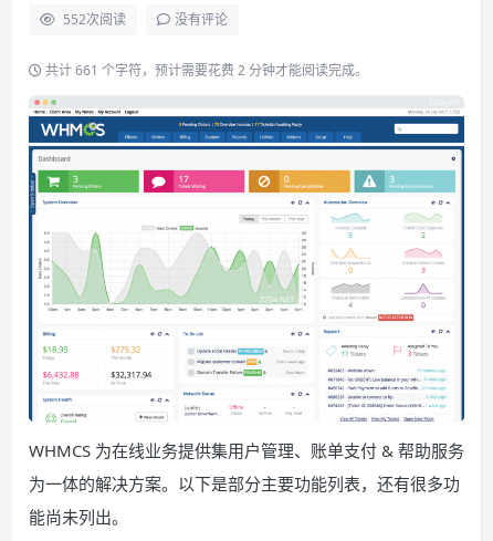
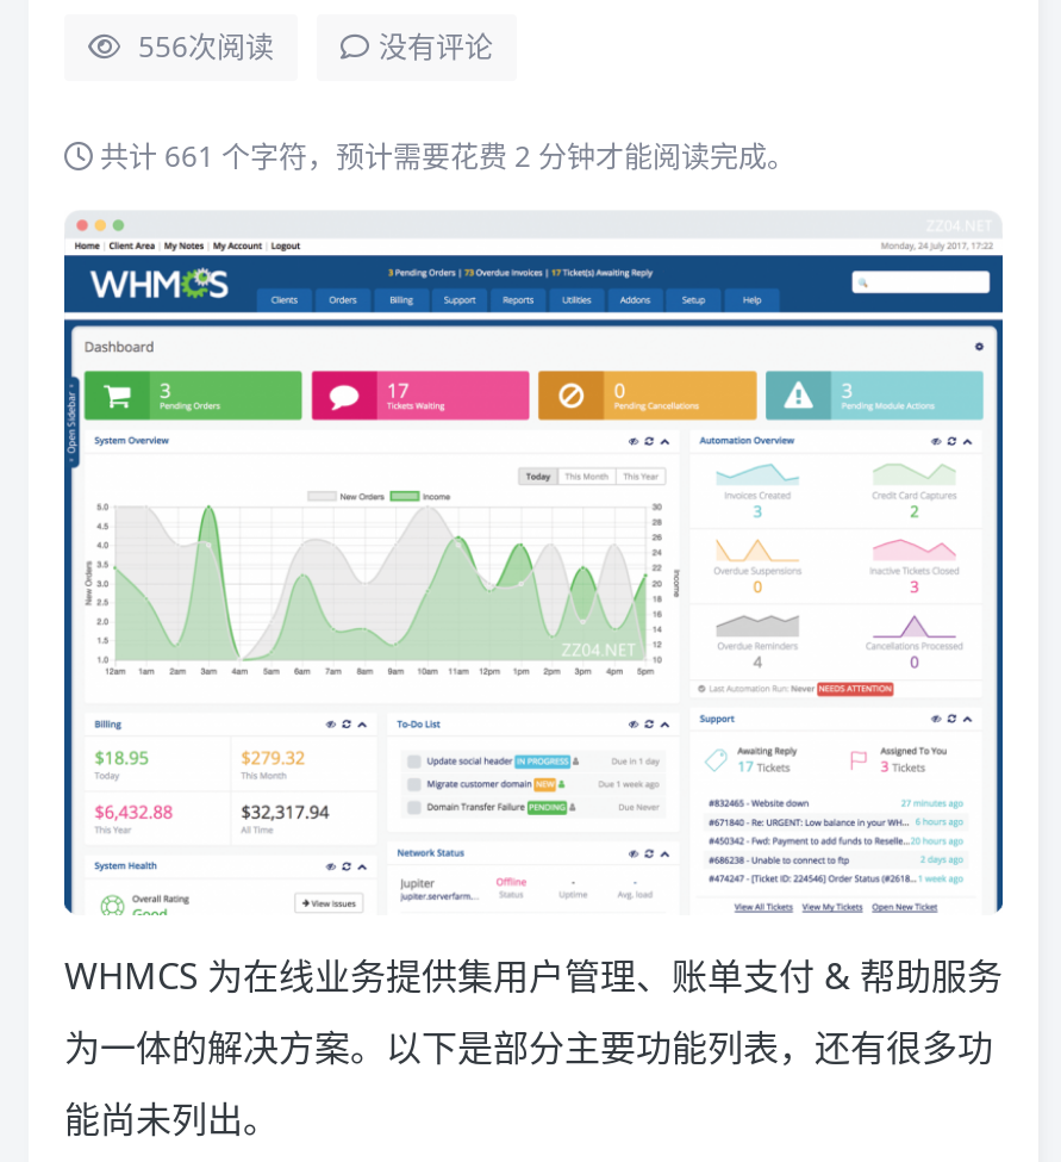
- 552次阅读
+ 556次阅读
